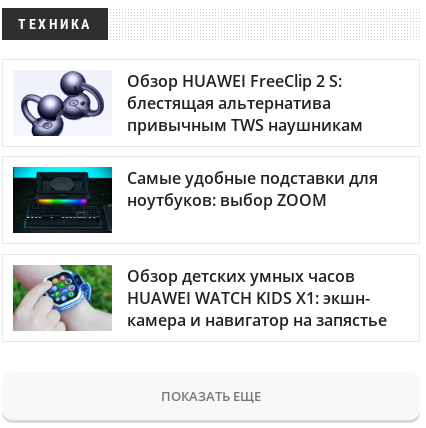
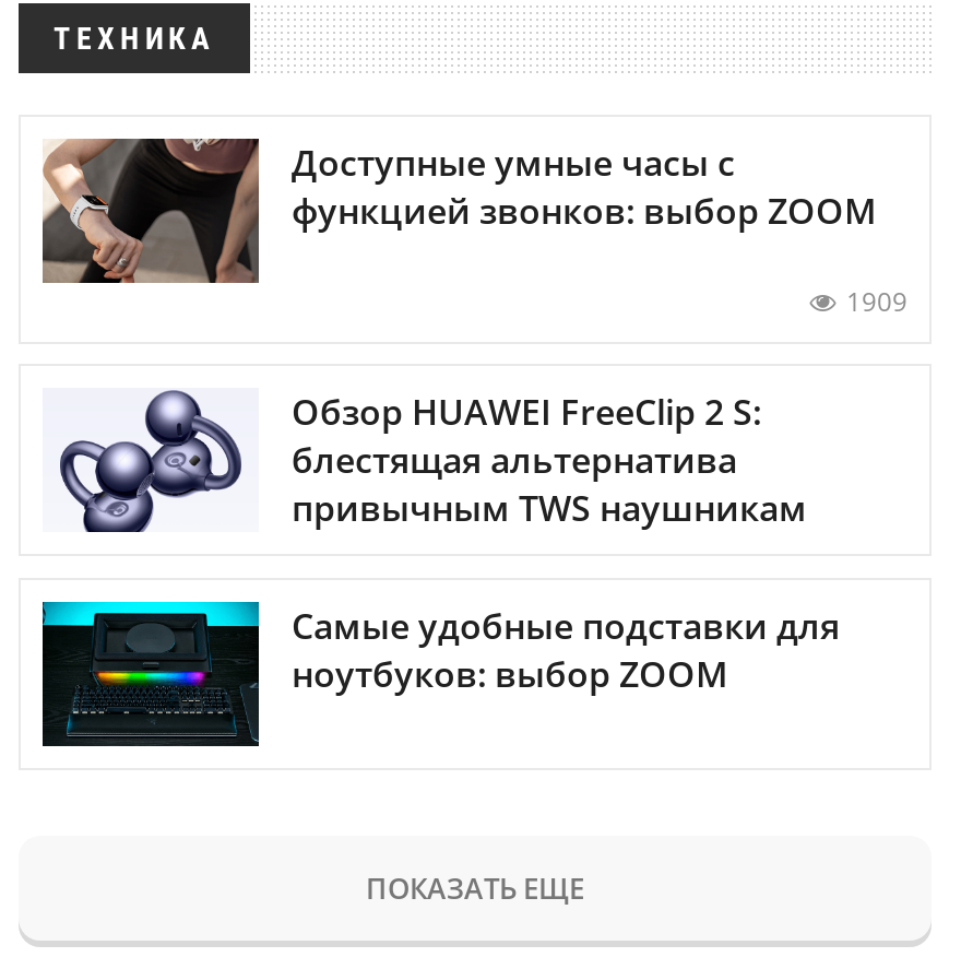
+ [image]
+ Доступные умные часы с
+ функцией звонков: выбор ZOOM
+ 1909

moved down: [image] | Обзор HUAWEI FreeClip 2 S: | блестящая альтернатива | привычным TWS наушникам | Самые удобные подставки для | ноутбуков: выбор ZOOM

- [image]
- Обзор детских умных часов
- HUAWEI WATCH KIDS X1: экшн-
- камера и навигатор на запястье
